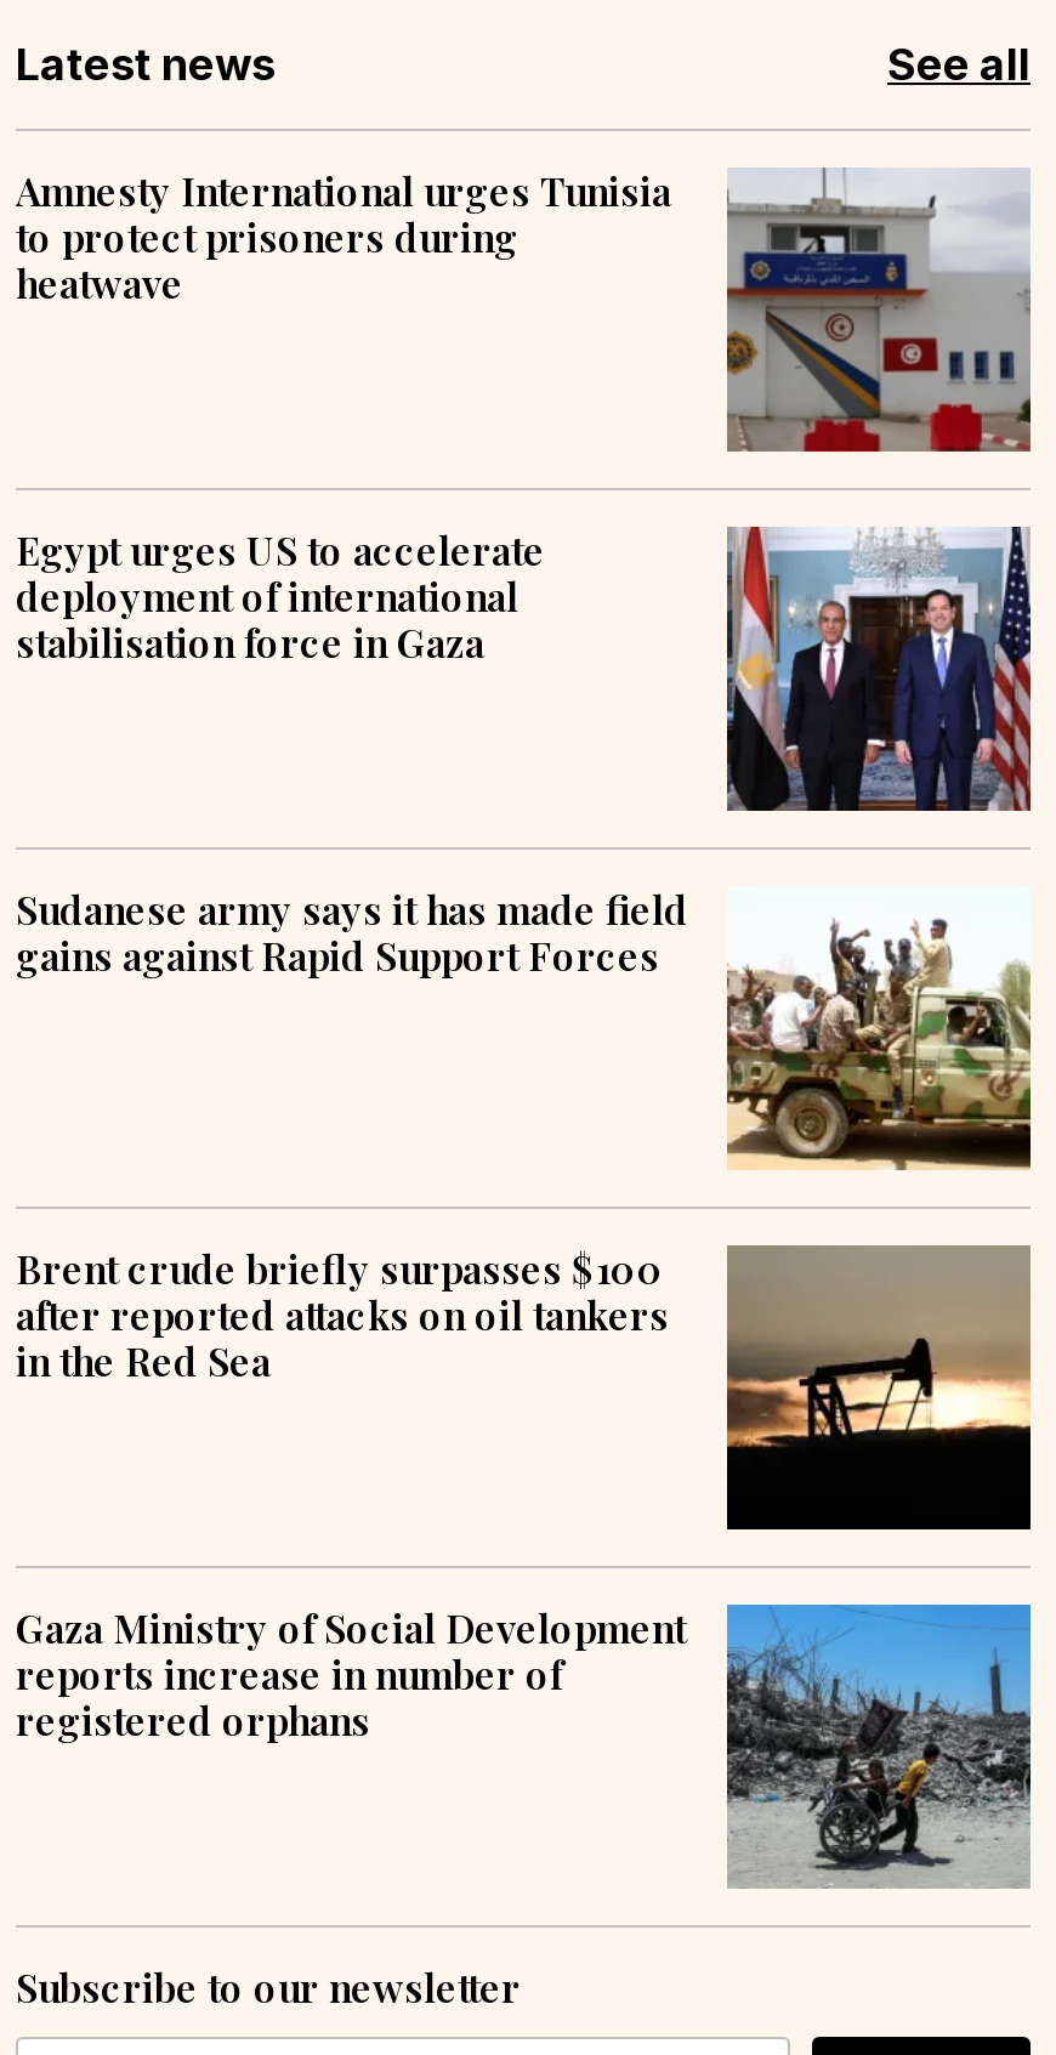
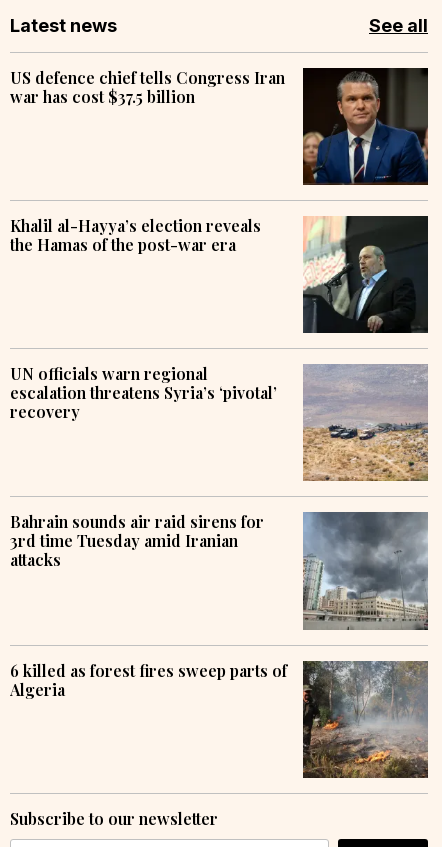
- [image]
- Amnesty International urges Tunisia
- to protect prisoners during
- heatwave
+ [image]
+ US defence chief tells Congress Iran
+ war has cost $37.5 billion

- Egypt urges US to accelerate
- deployment of international
- stabilisation force in Gaza
+ Khalil al-Hayya’s election reveals
+ the Hamas of the post-war era

- [image]
+ [image]

- [image]
- Sudanese army says it has made field
- gains against Rapid Support Forces
+ [image]
+ UN officials warn regional
+ escalation threatens Syria’s ‘pivotal’
+ recovery

- [image]
- Brent crude briefly surpasses $100
- after reported attacks on oil tankers
- in the Red Sea
+ [image]
+ Bahrain sounds air raid sirens for
+ 3rd time Tuesday amid Iranian
+ attacks

- [image]
- Gaza Ministry of Social Development
- reports increase in number of
- registered orphans
+ [image]
+ 6 killed as forest fires sweep parts of
+ Algeria
